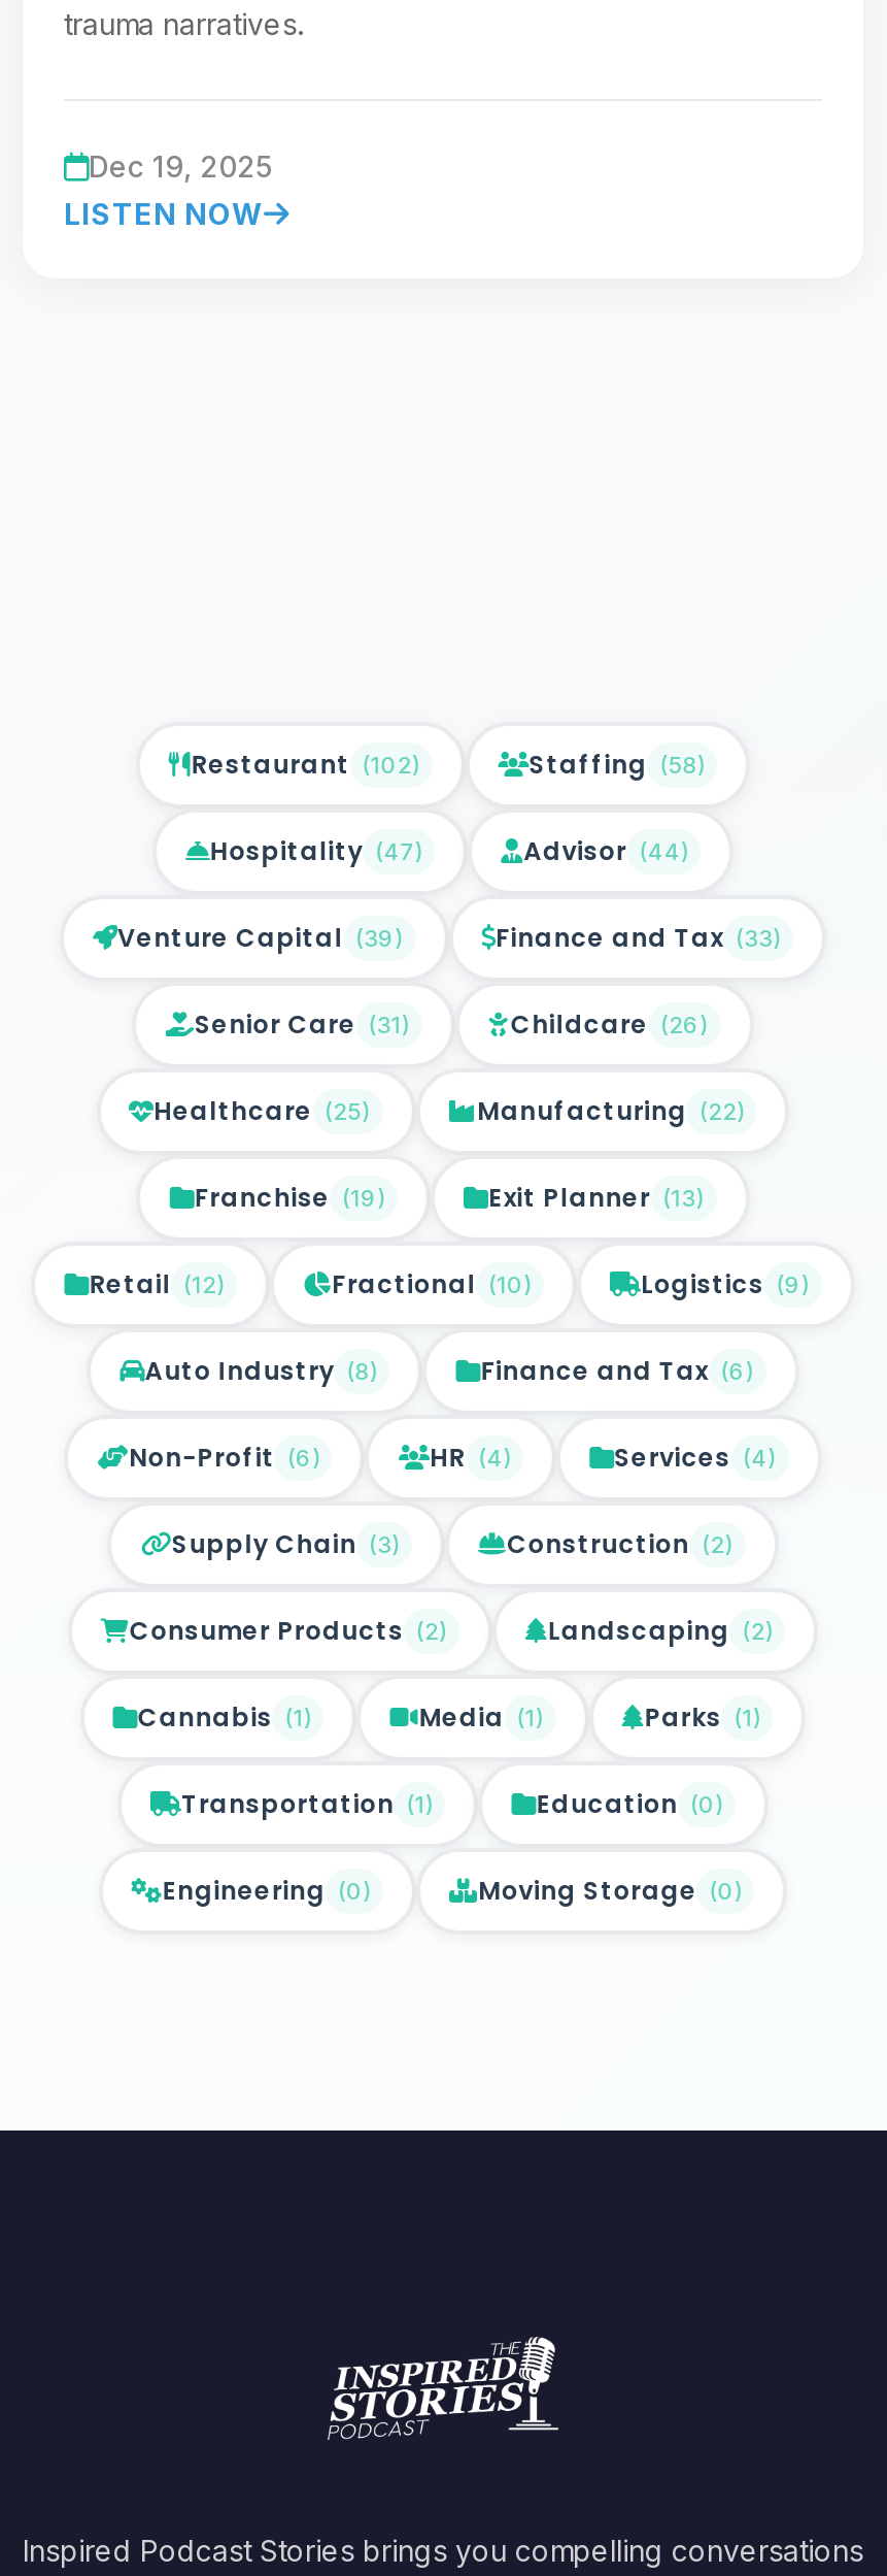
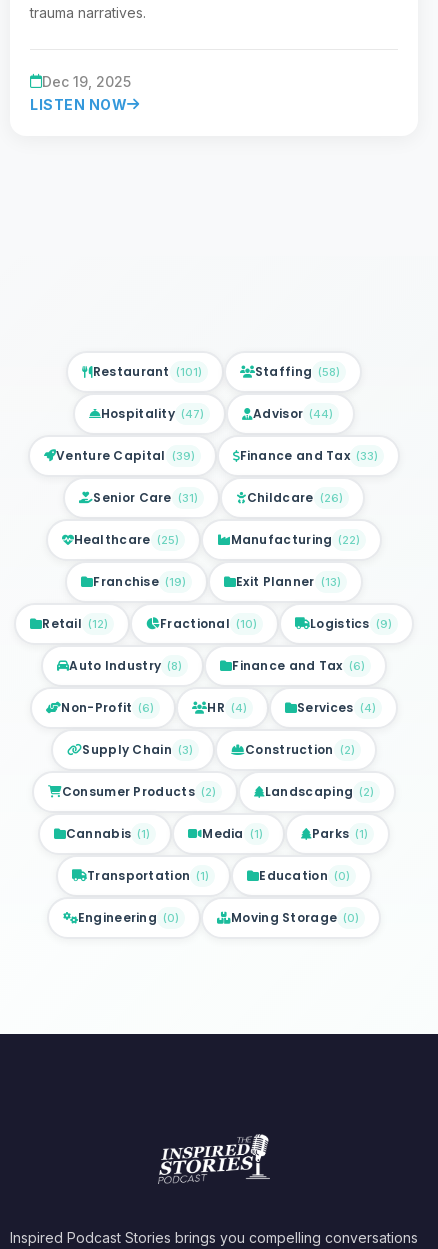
- Restaurant (102)
+ Restaurant (101)
